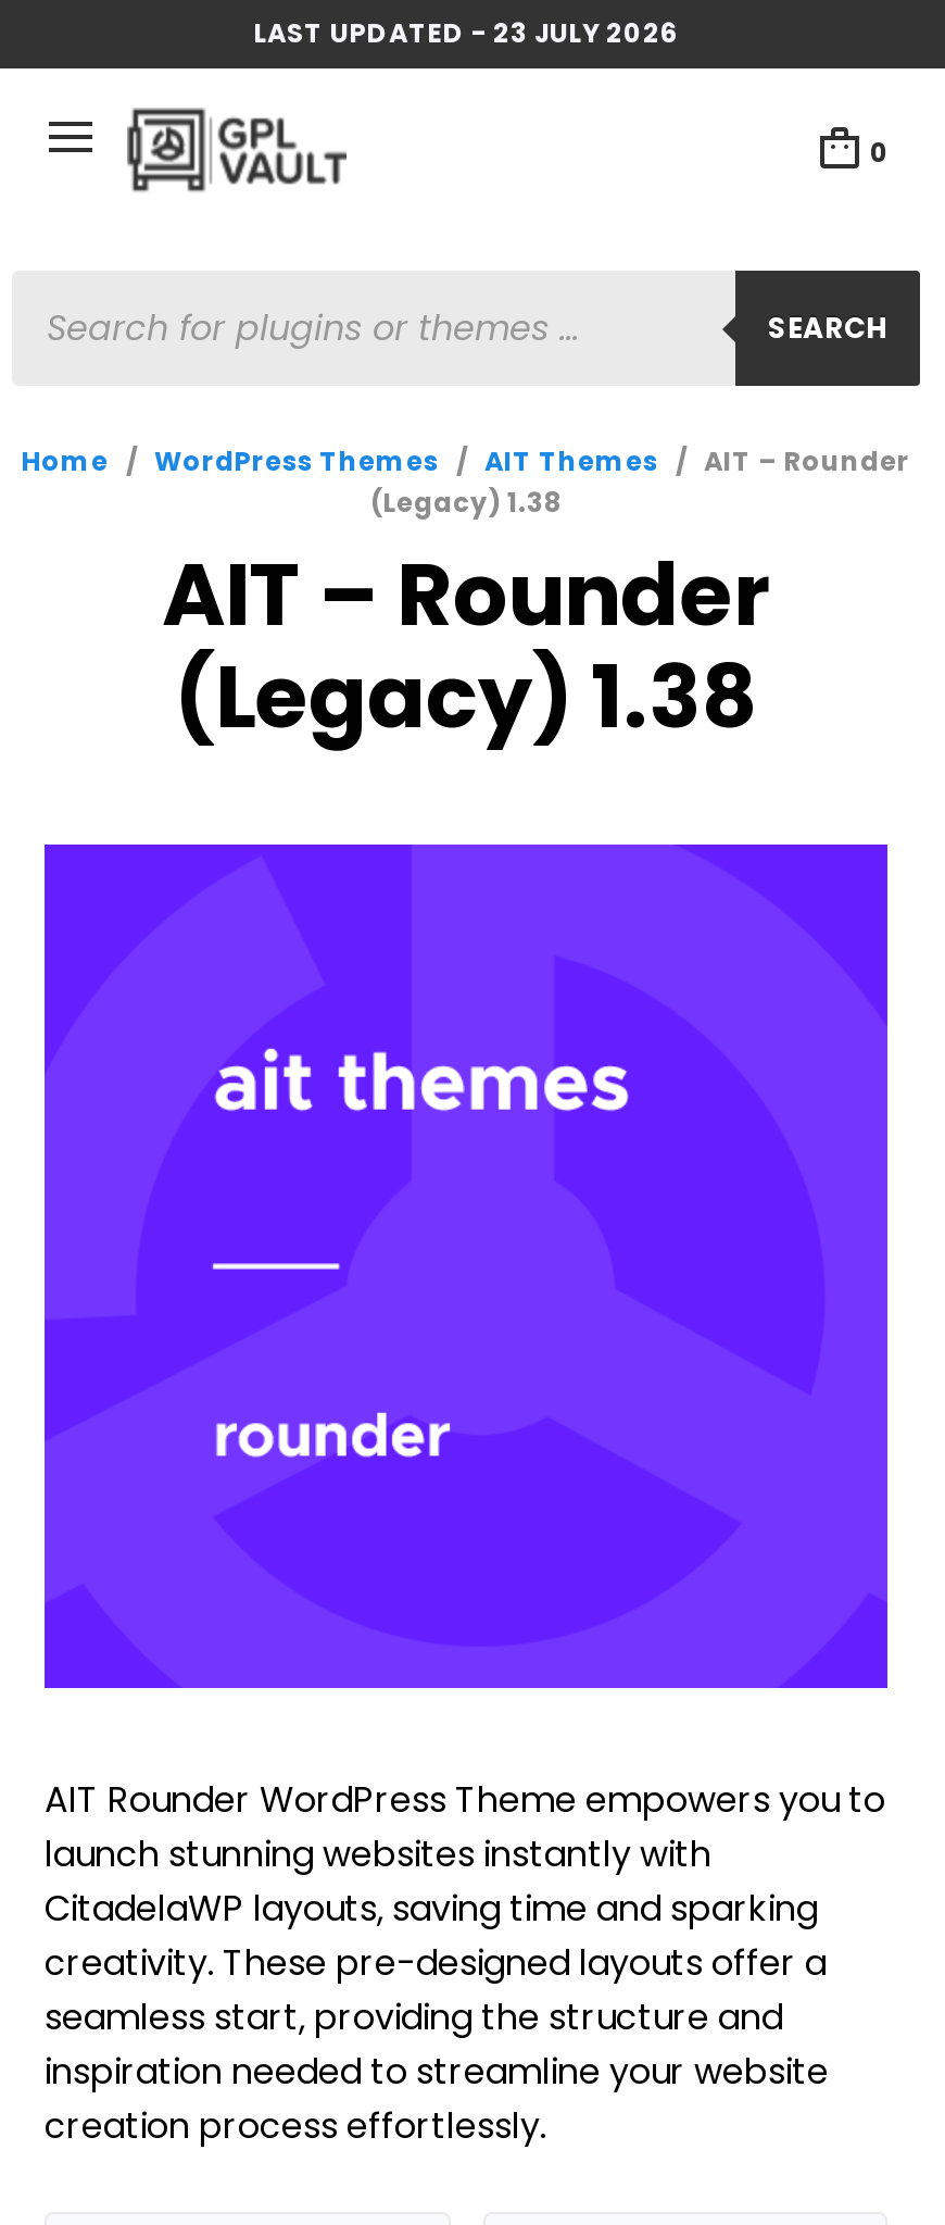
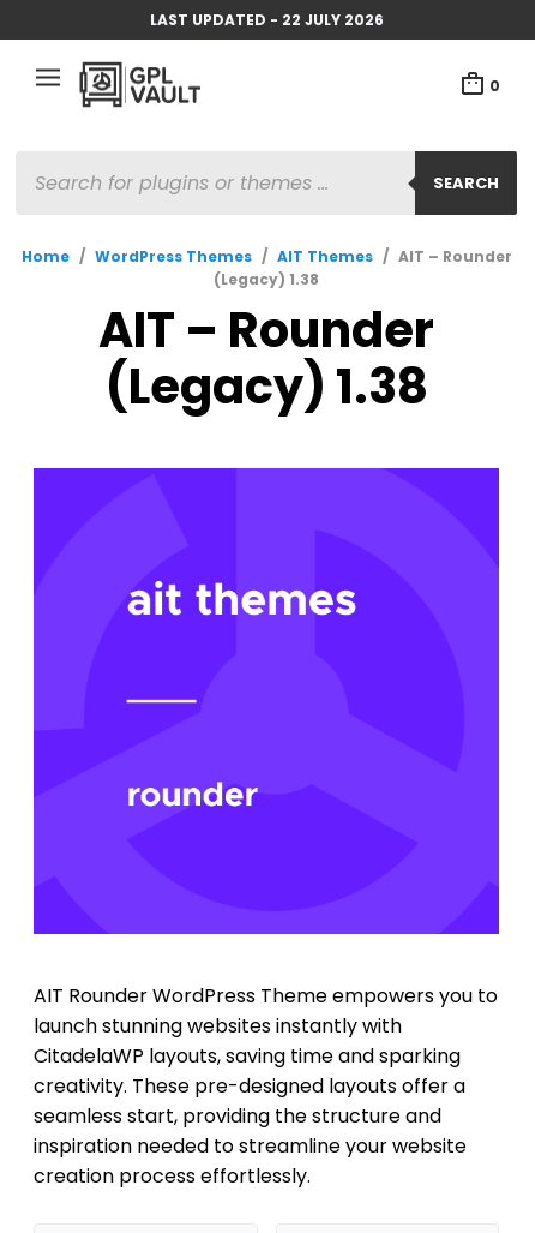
- LAST UPDATED - 23 JULY 2026
+ LAST UPDATED - 22 JULY 2026
